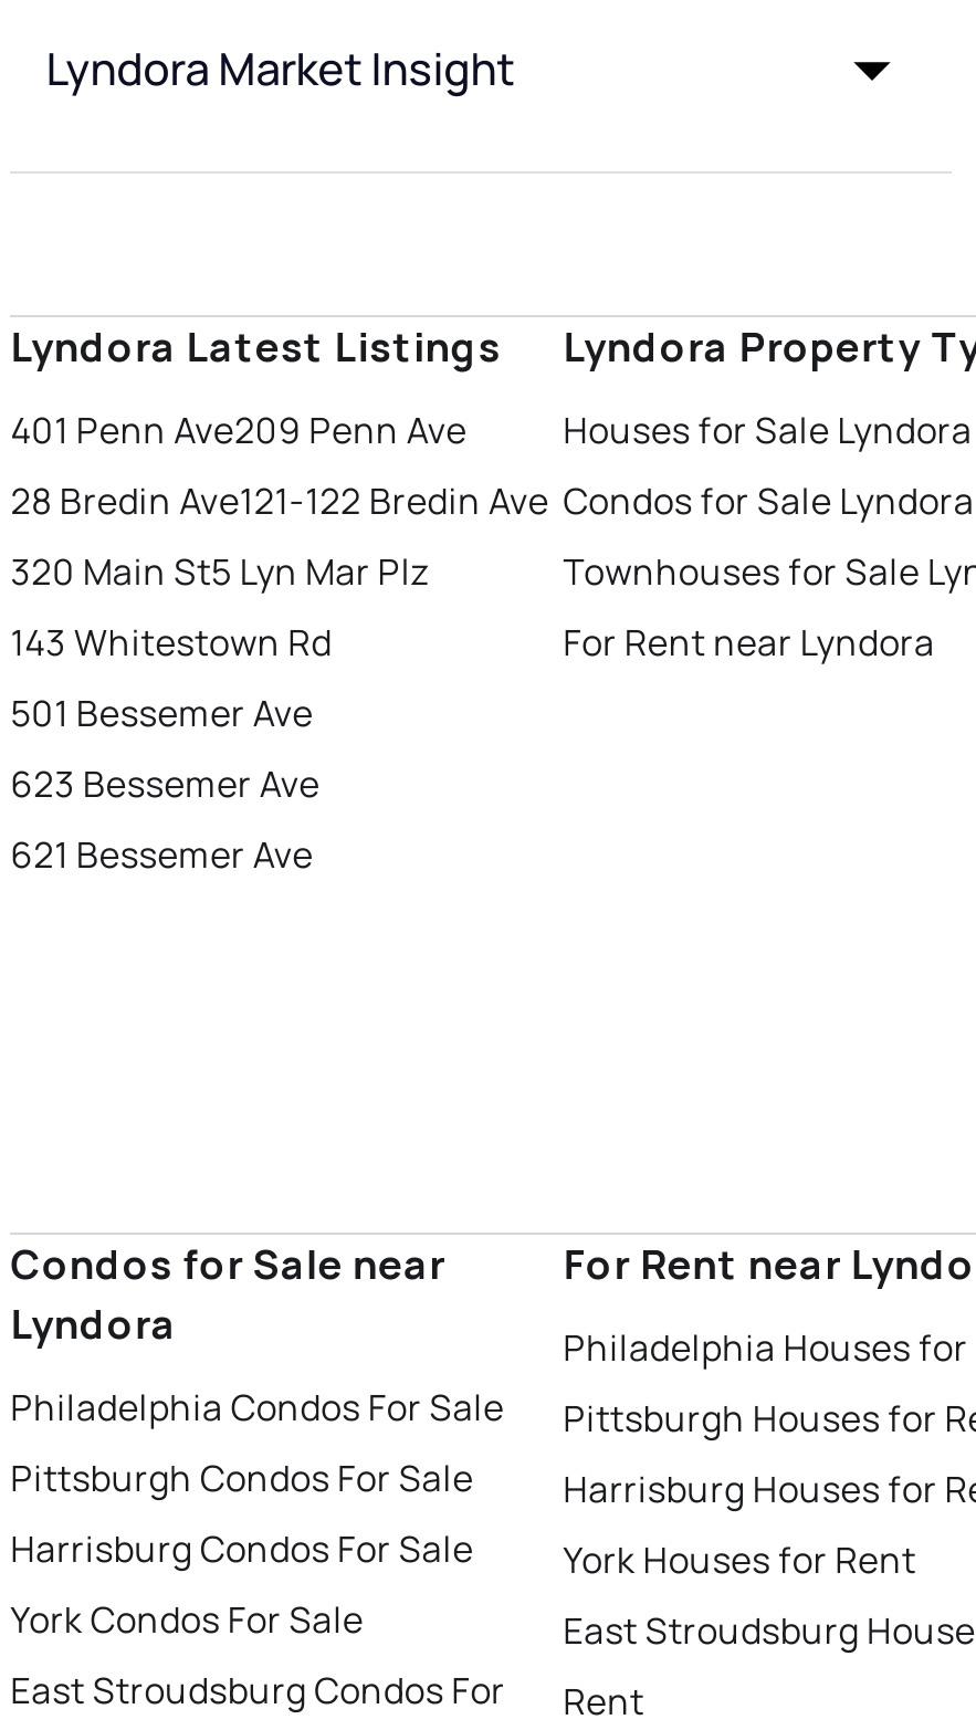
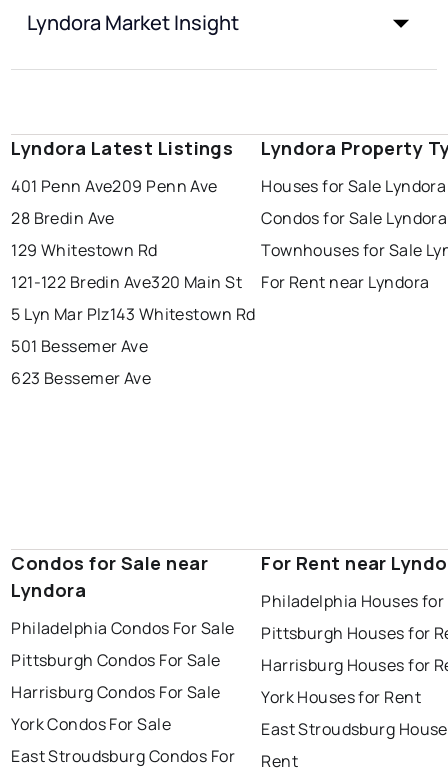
- 28 Bredin Ave121-122 Bredin Ave
- 320 Main St5 Lyn Mar Plz
- 143 Whitestown Rd
+ 28 Bredin Ave
+ 129 Whitestown Rd
+ 121-122 Bredin Ave320 Main St
+ 5 Lyn Mar Plz143 Whitestown Rd

moved down: 501 Bessemer Ave | 623 Bessemer Ave

- 621 Bessemer Ave
